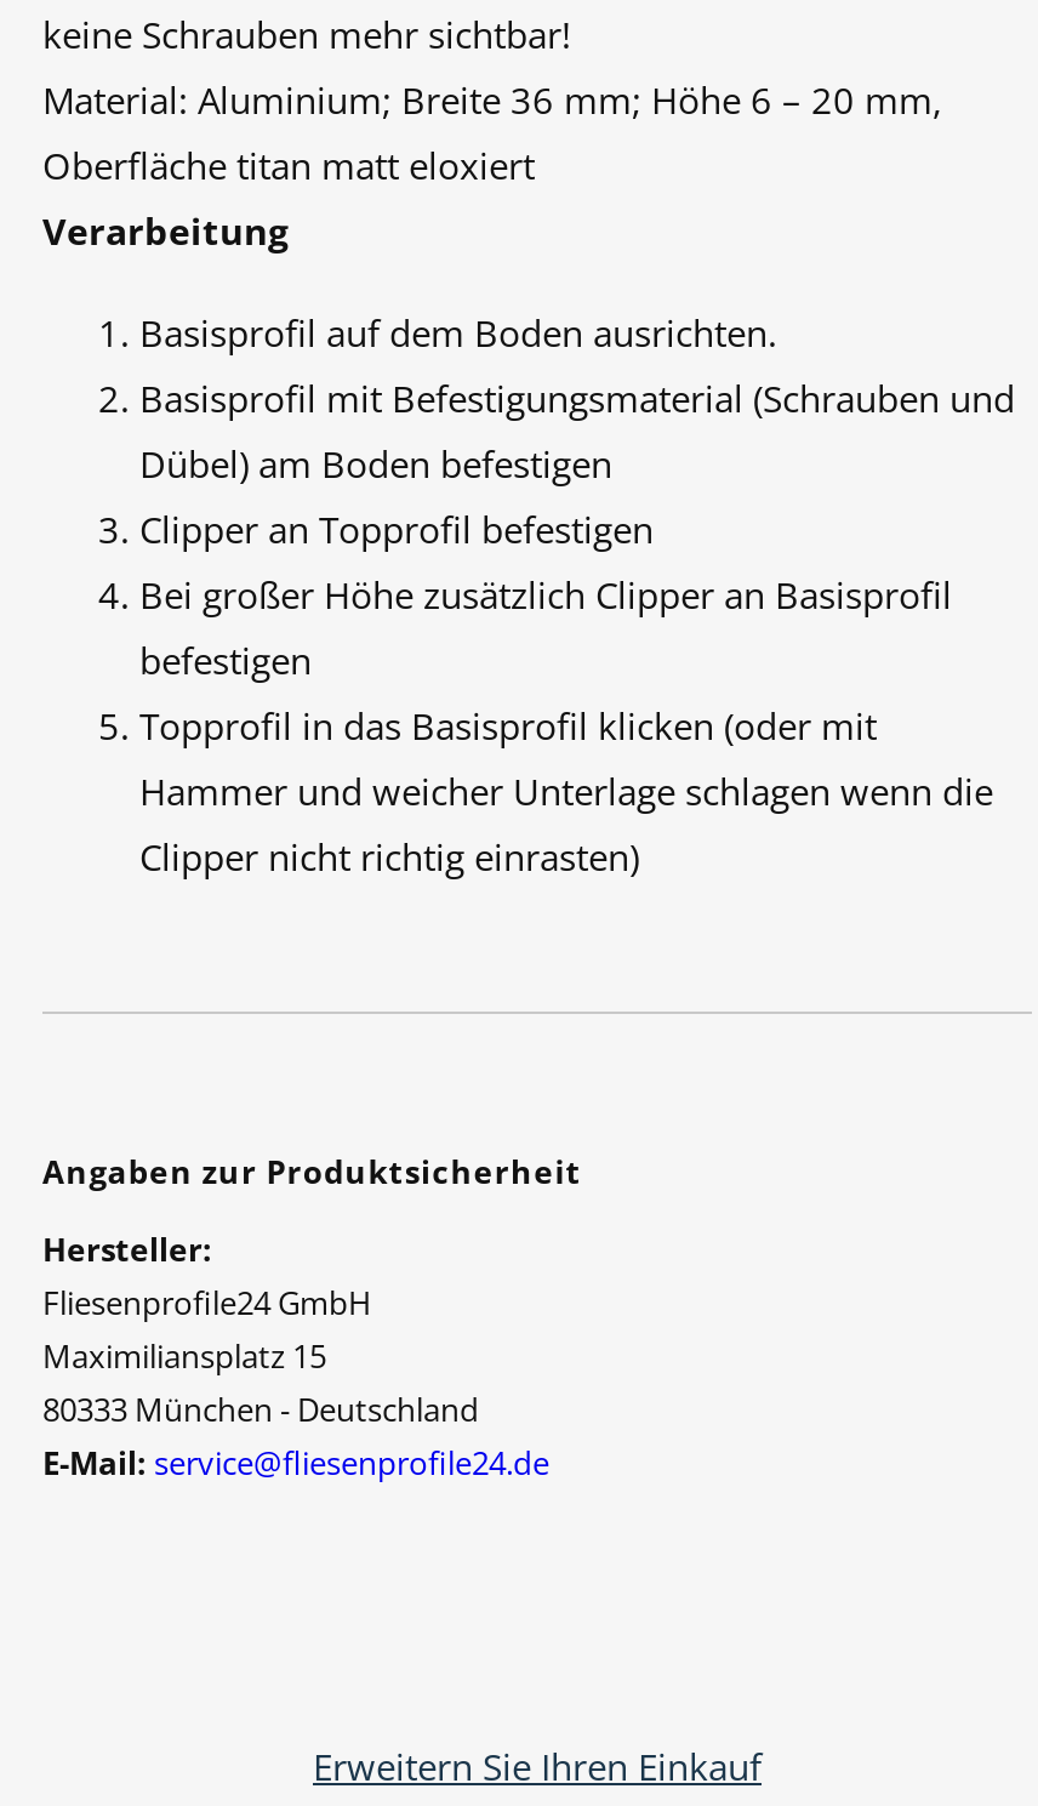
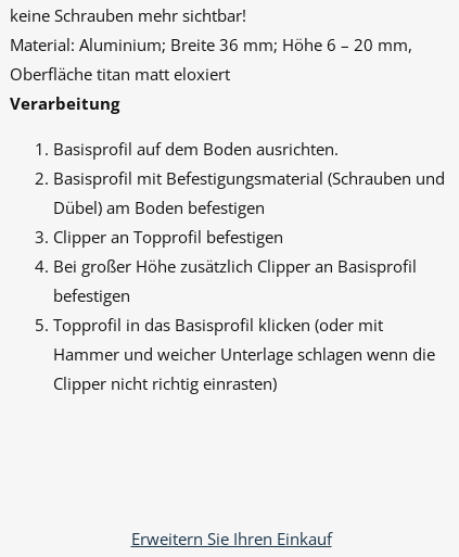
- Angaben zur Produktsicherheit
- Hersteller:
- Fliesenprofile24 GmbH
- Maximiliansplatz 15
- 80333 München - Deutschland
- E-Mail: service@fliesenprofile24.de
